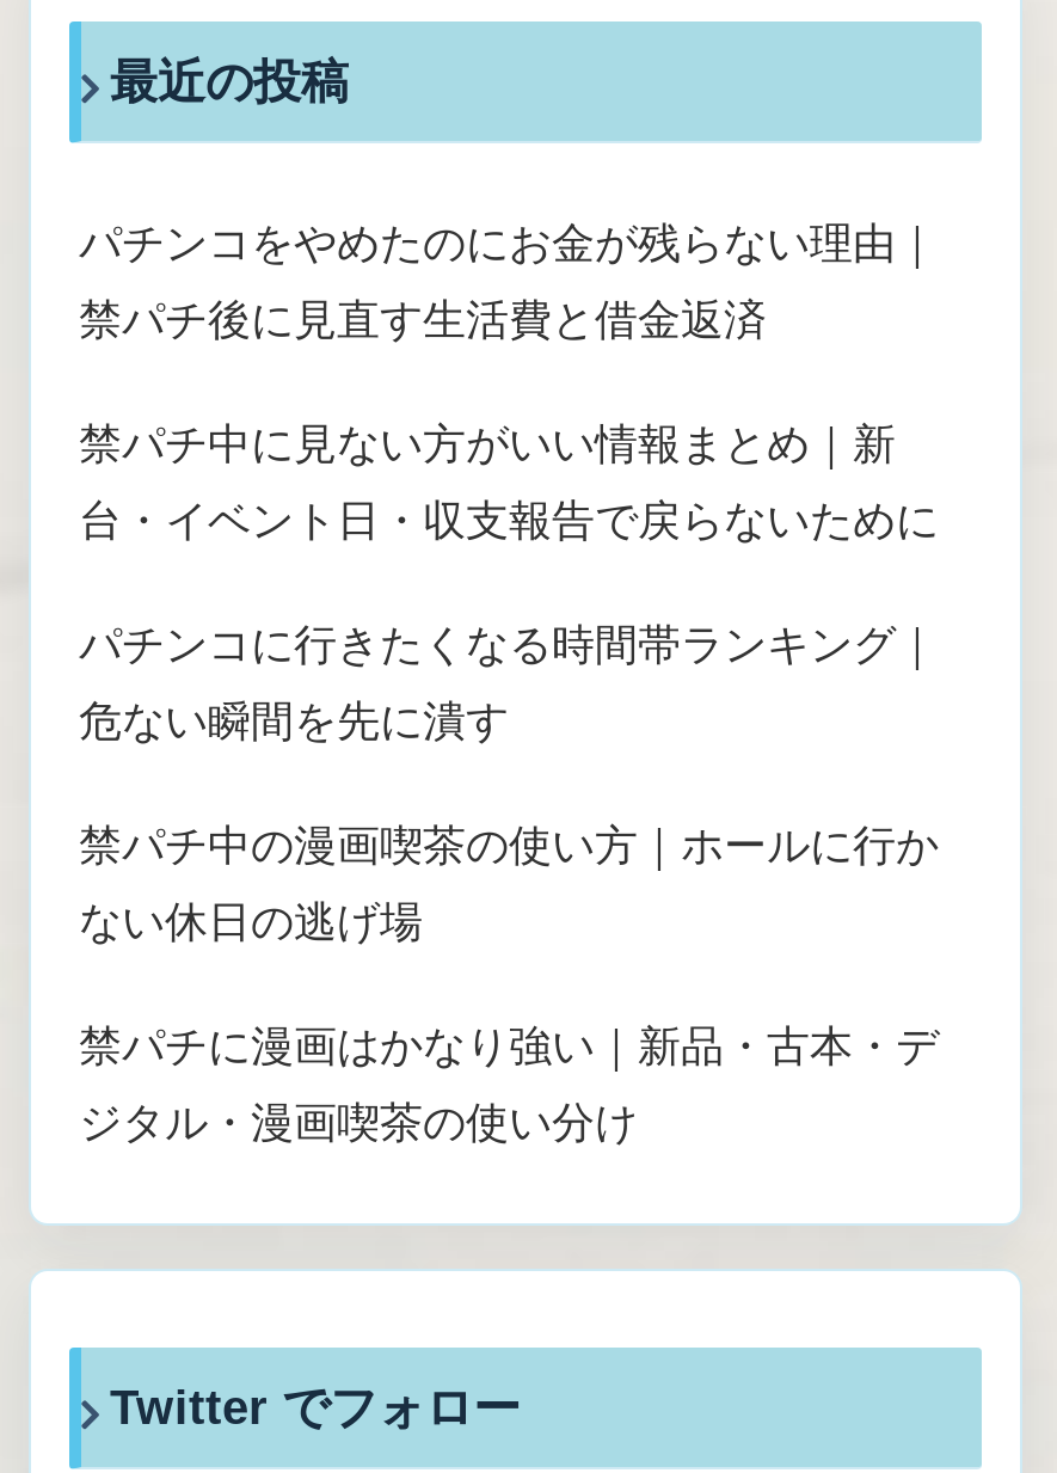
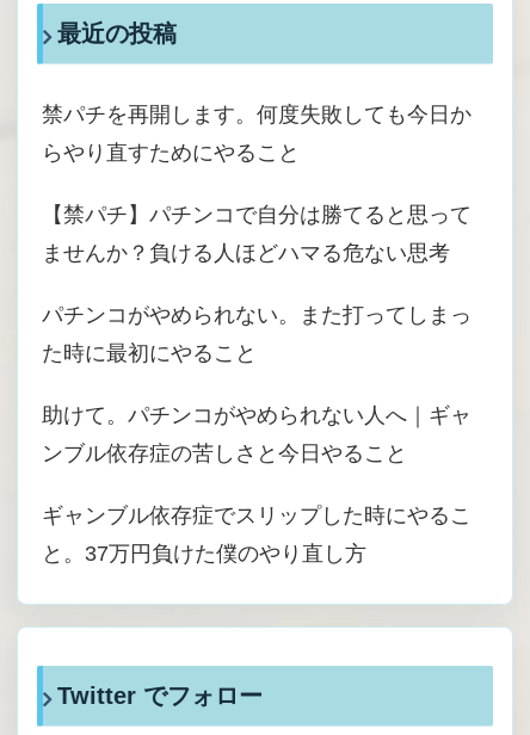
- パチンコをやめたのにお金が残らない理由｜
+ 禁パチを再開します。何度失敗しても今日か

- 禁パチ後に見直す生活費と借金返済
+ らやり直すためにやること

- 禁パチ中に見ない方がいい情報まとめ｜新
+ 【禁パチ】パチンコで自分は勝てると思って

- 台・イベント日・収支報告で戻らないために
+ ませんか？負ける人ほどハマる危ない思考

- パチンコに行きたくなる時間帯ランキング｜
+ パチンコがやめられない。また打ってしまっ

- 危ない瞬間を先に潰す
+ た時に最初にやること

- 禁パチ中の漫画喫茶の使い方｜ホールに行か
+ 助けて。パチンコがやめられない人へ｜ギャ

- ない休日の逃げ場
+ ンブル依存症の苦しさと今日やること

- 禁パチに漫画はかなり強い｜新品・古本・デ
+ ギャンブル依存症でスリップした時にやるこ

- ジタル・漫画喫茶の使い分け
+ と。37万円負けた僕のやり直し方
